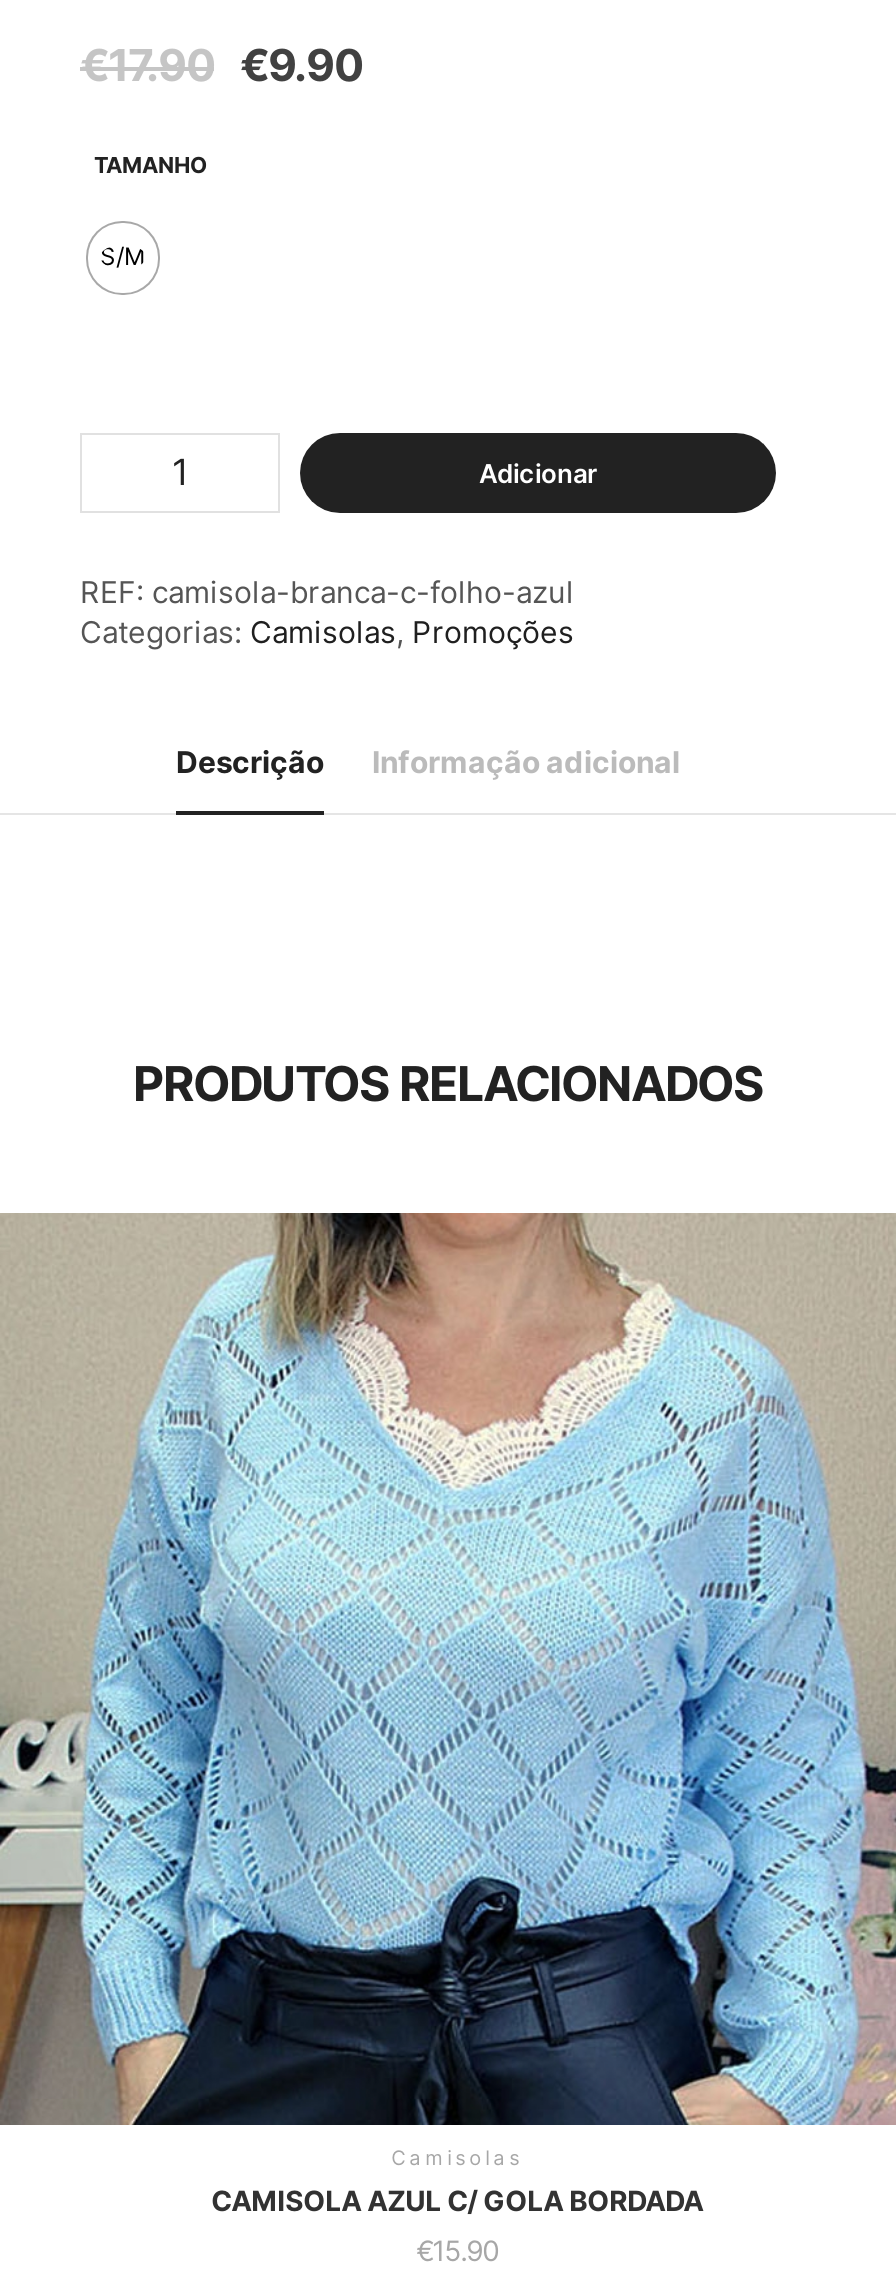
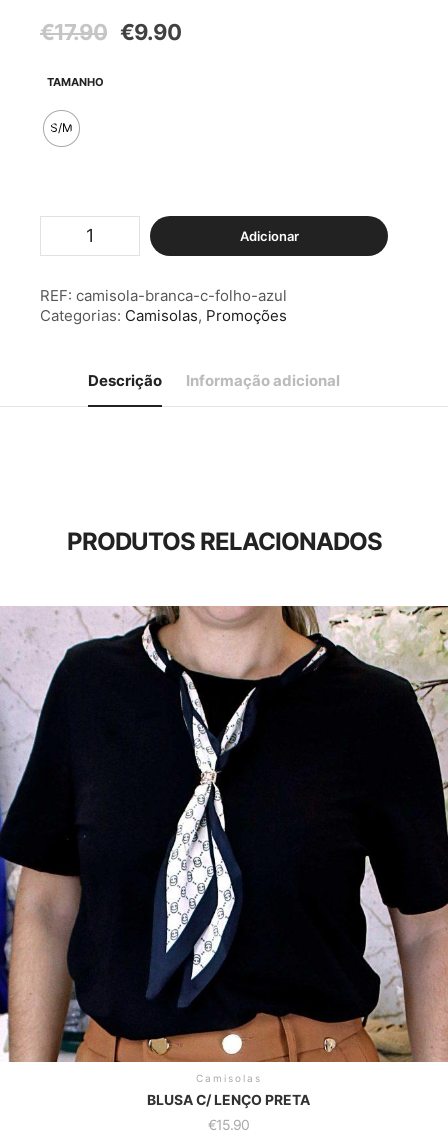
- [image]
- CAMISOLA AZUL C/ GOLA BORDADA
+ [image]
+ BLUSA C/ LENÇO PRETA
